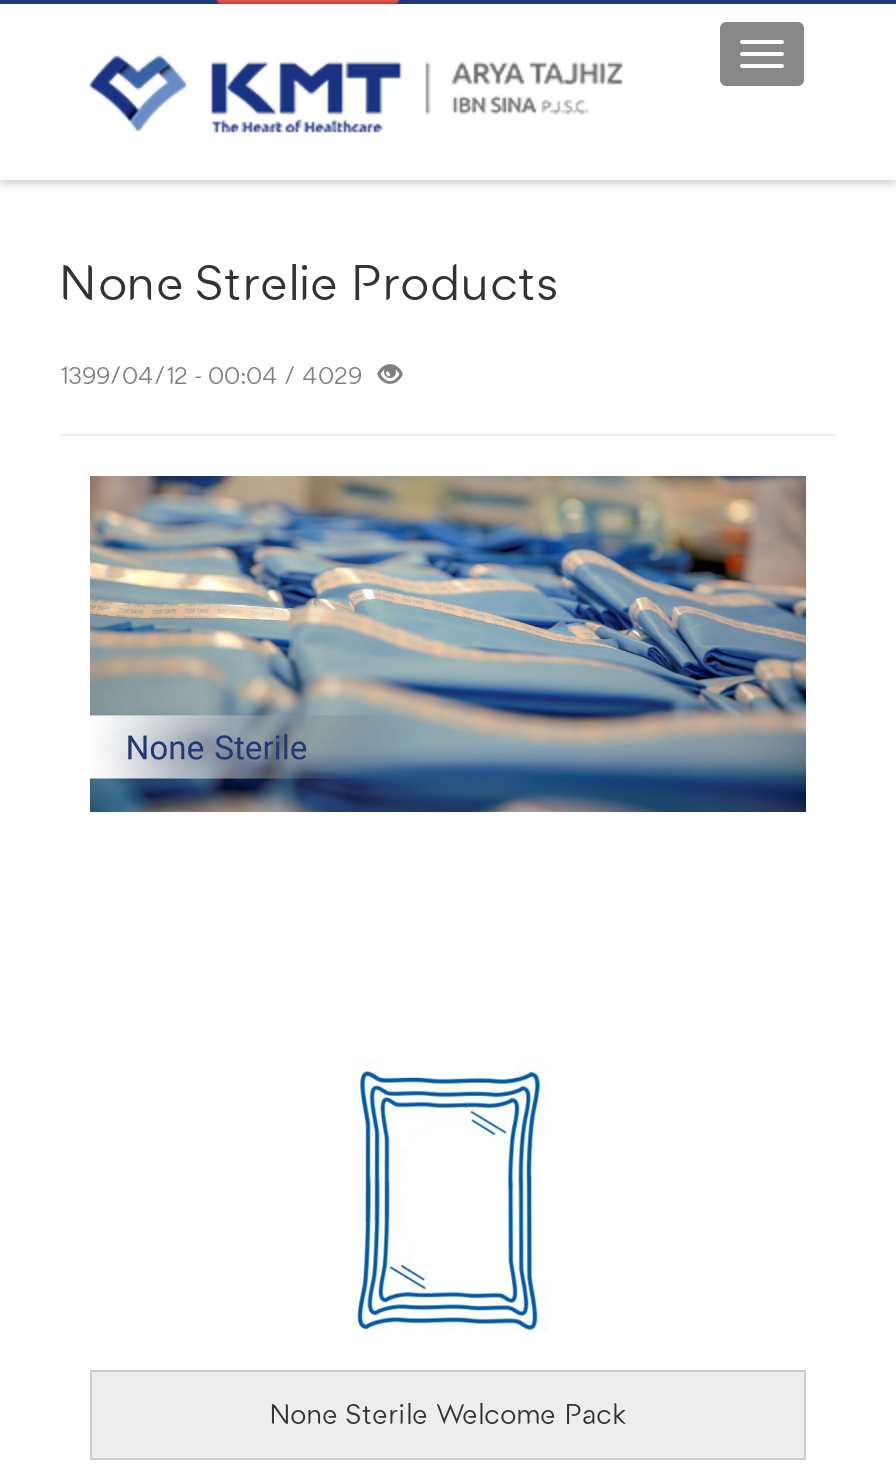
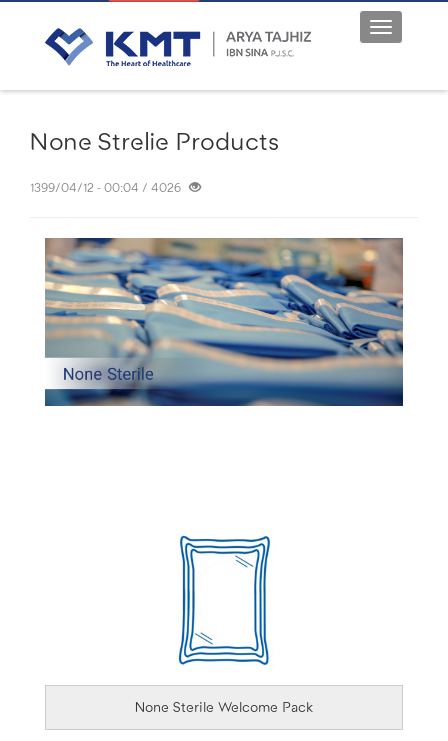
- 1399/04/12 - 00:04 / 4029
+ 1399/04/12 - 00:04 / 4026
